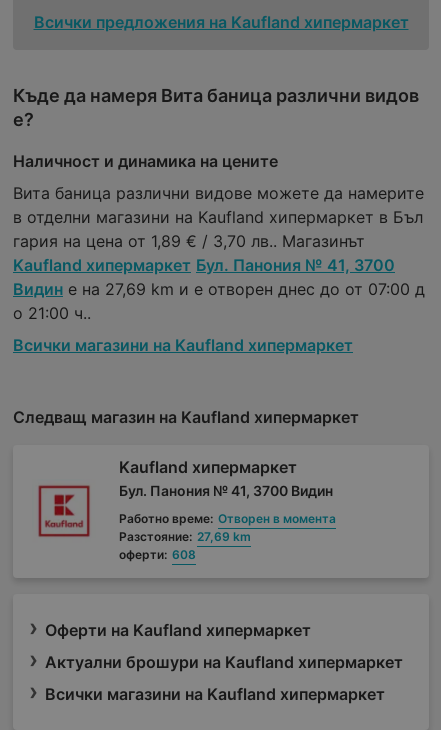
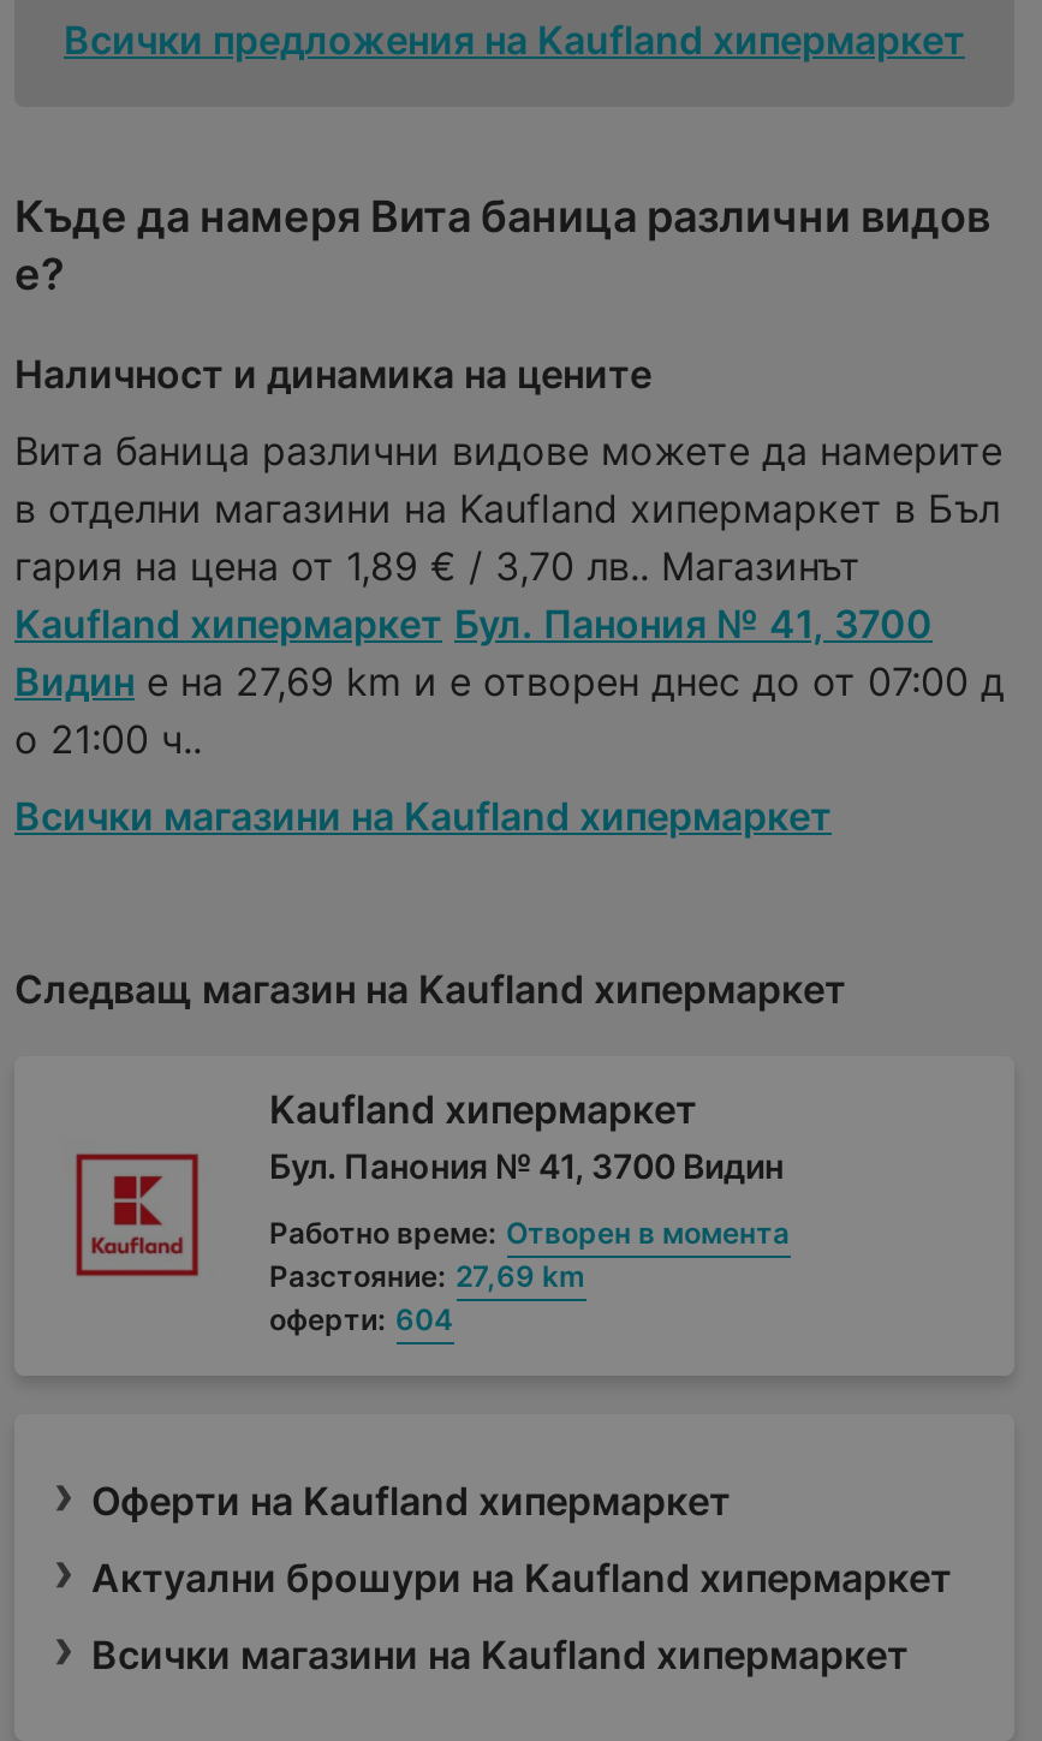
- оферти: 608
+ оферти: 604
